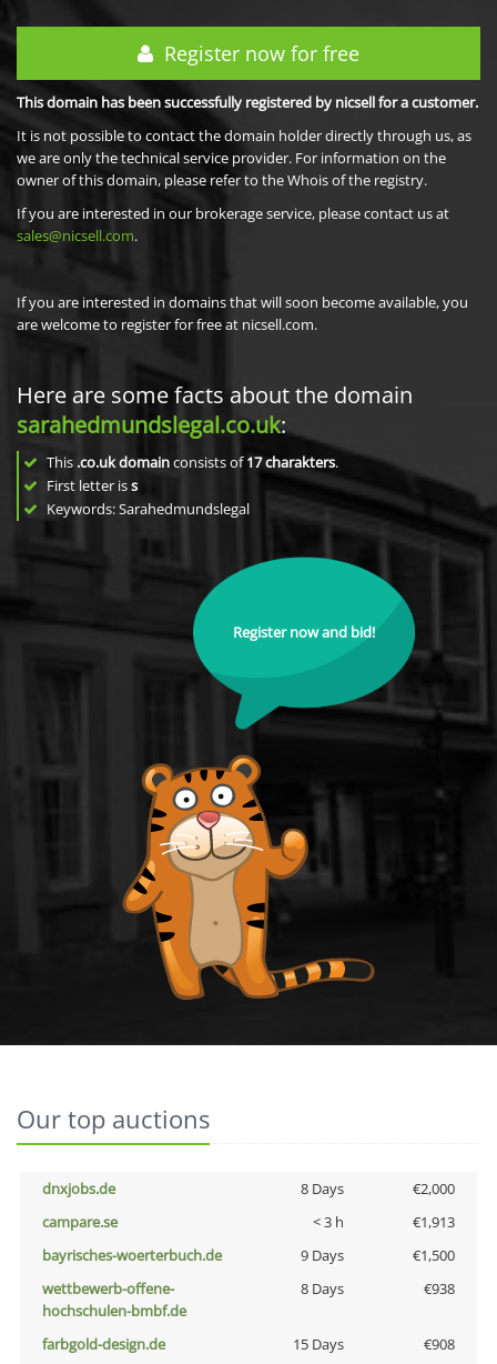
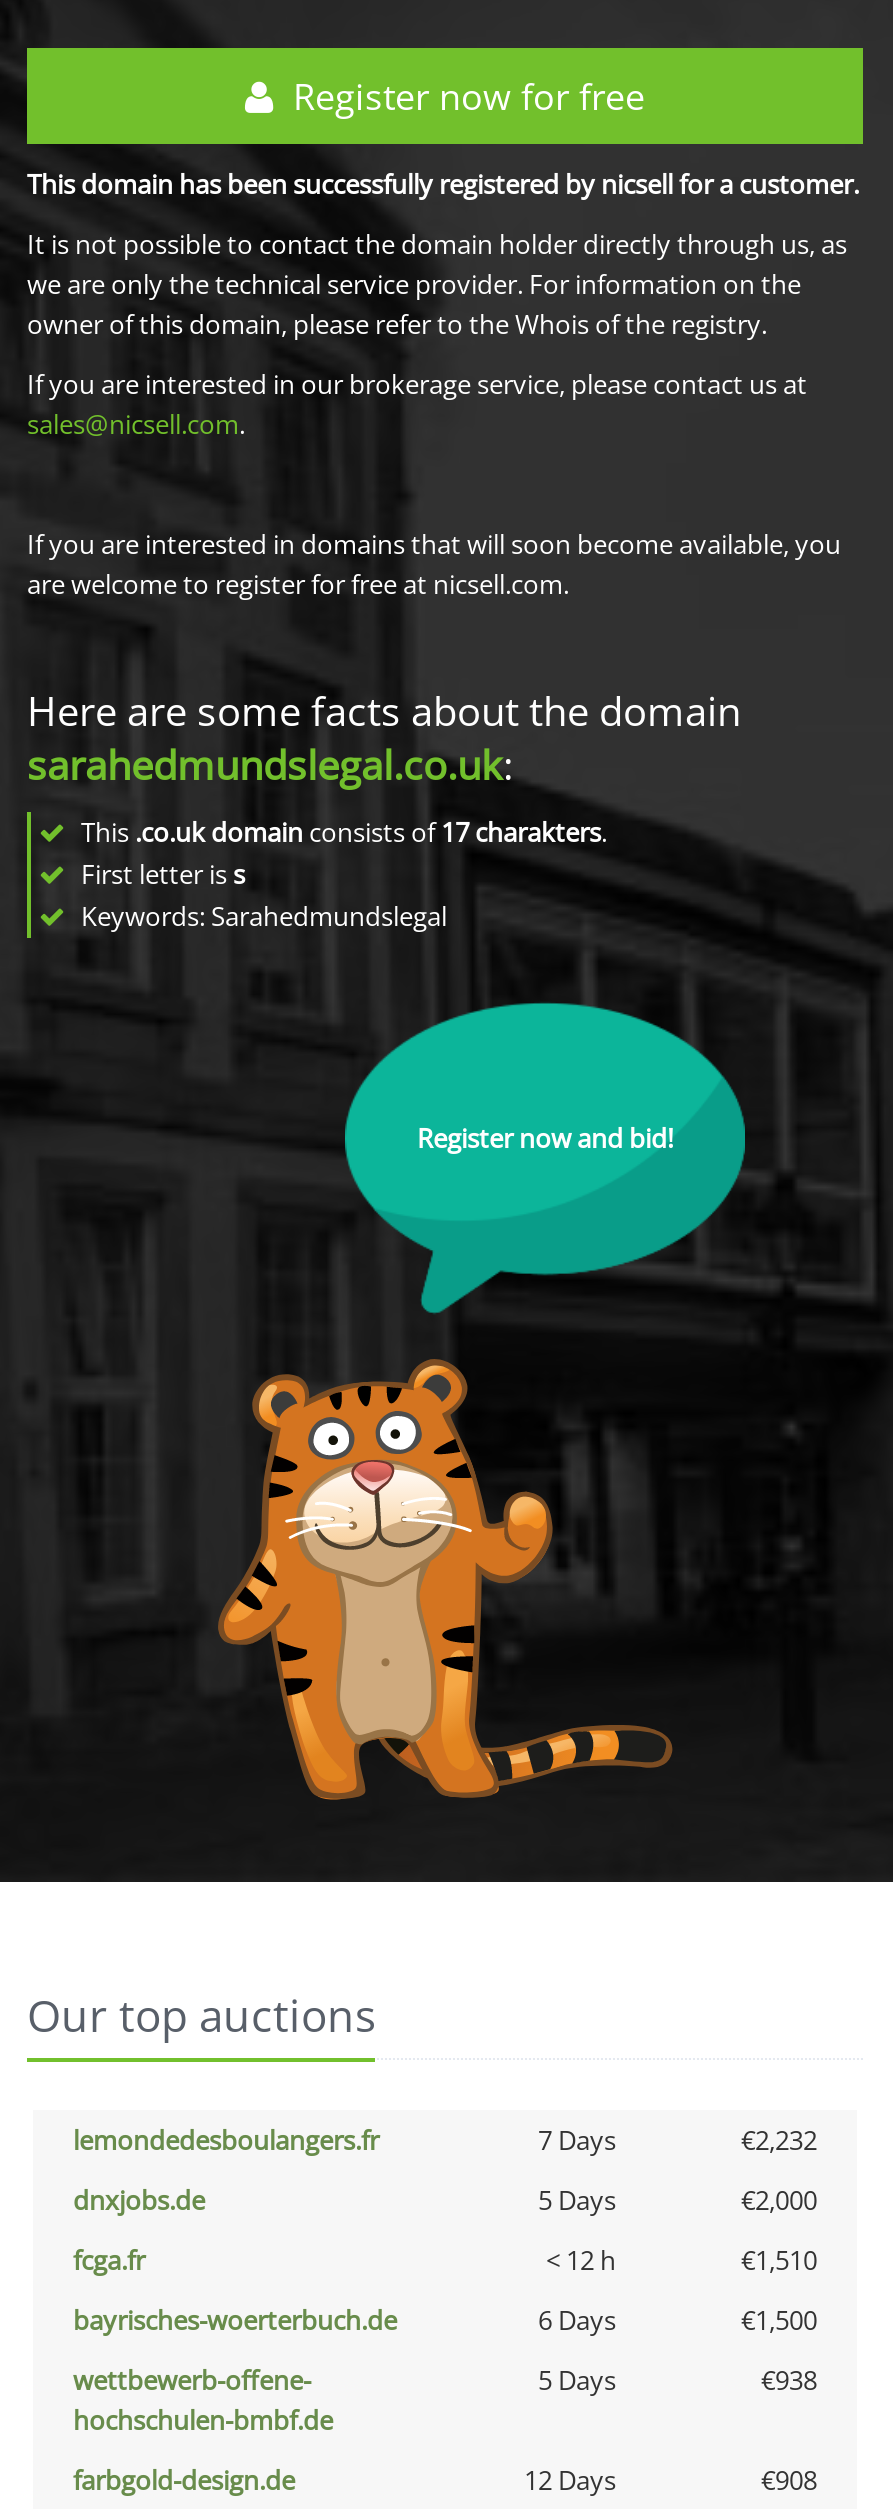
+ lemondedesboulangers.fr
+ 7 Days
+ €2,232

- 8 Days
+ 5 Days

- campare.se
- < 3 h
- €1,913
+ fcga.fr
+ < 12 h
+ €1,510

- 9 Days
+ 6 Days

- 8 Days
+ 5 Days

- 15 Days
+ 12 Days
